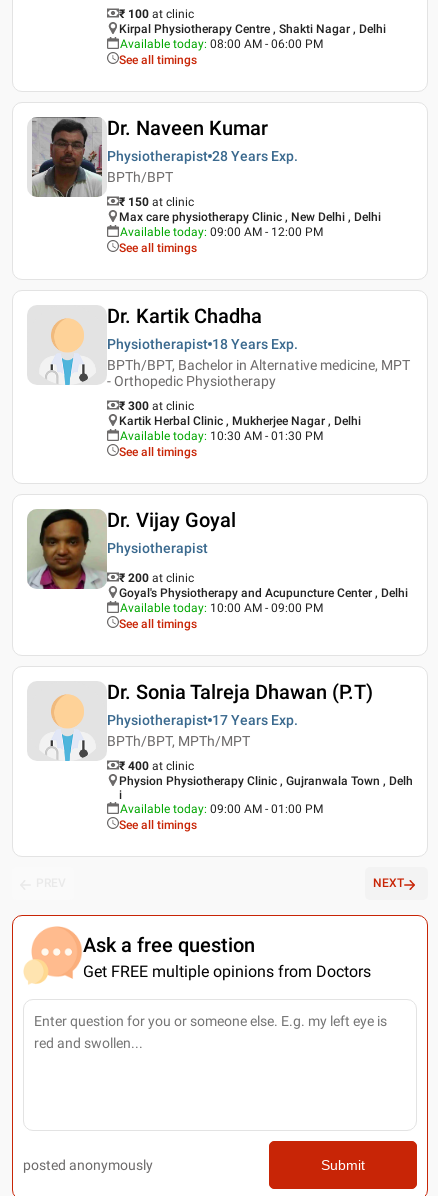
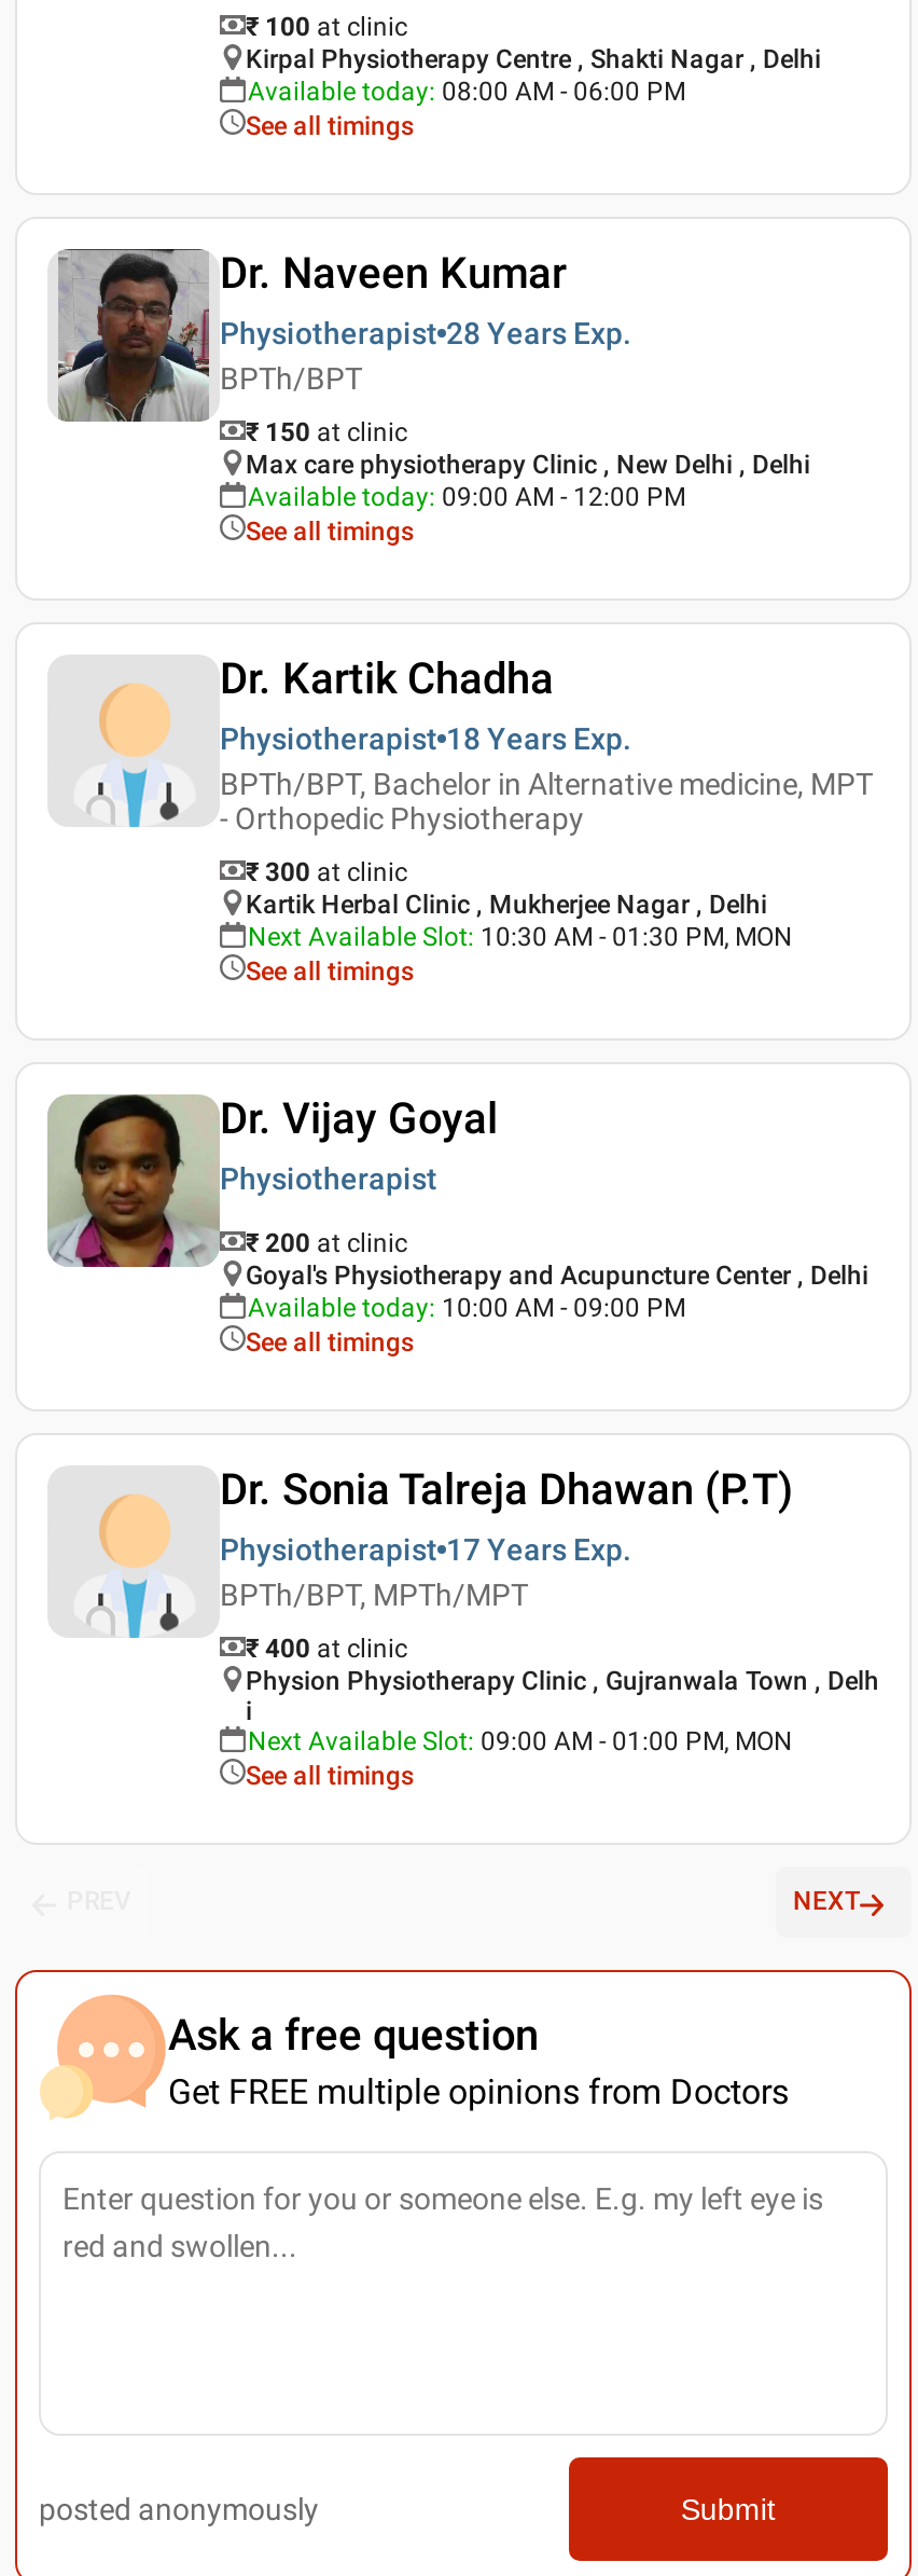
- Available today: 10:30 AM - 01:30 PM
+ Next Available Slot: 10:30 AM - 01:30 PM, MON

- Available today: 09:00 AM - 01:00 PM
+ Next Available Slot: 09:00 AM - 01:00 PM, MON
